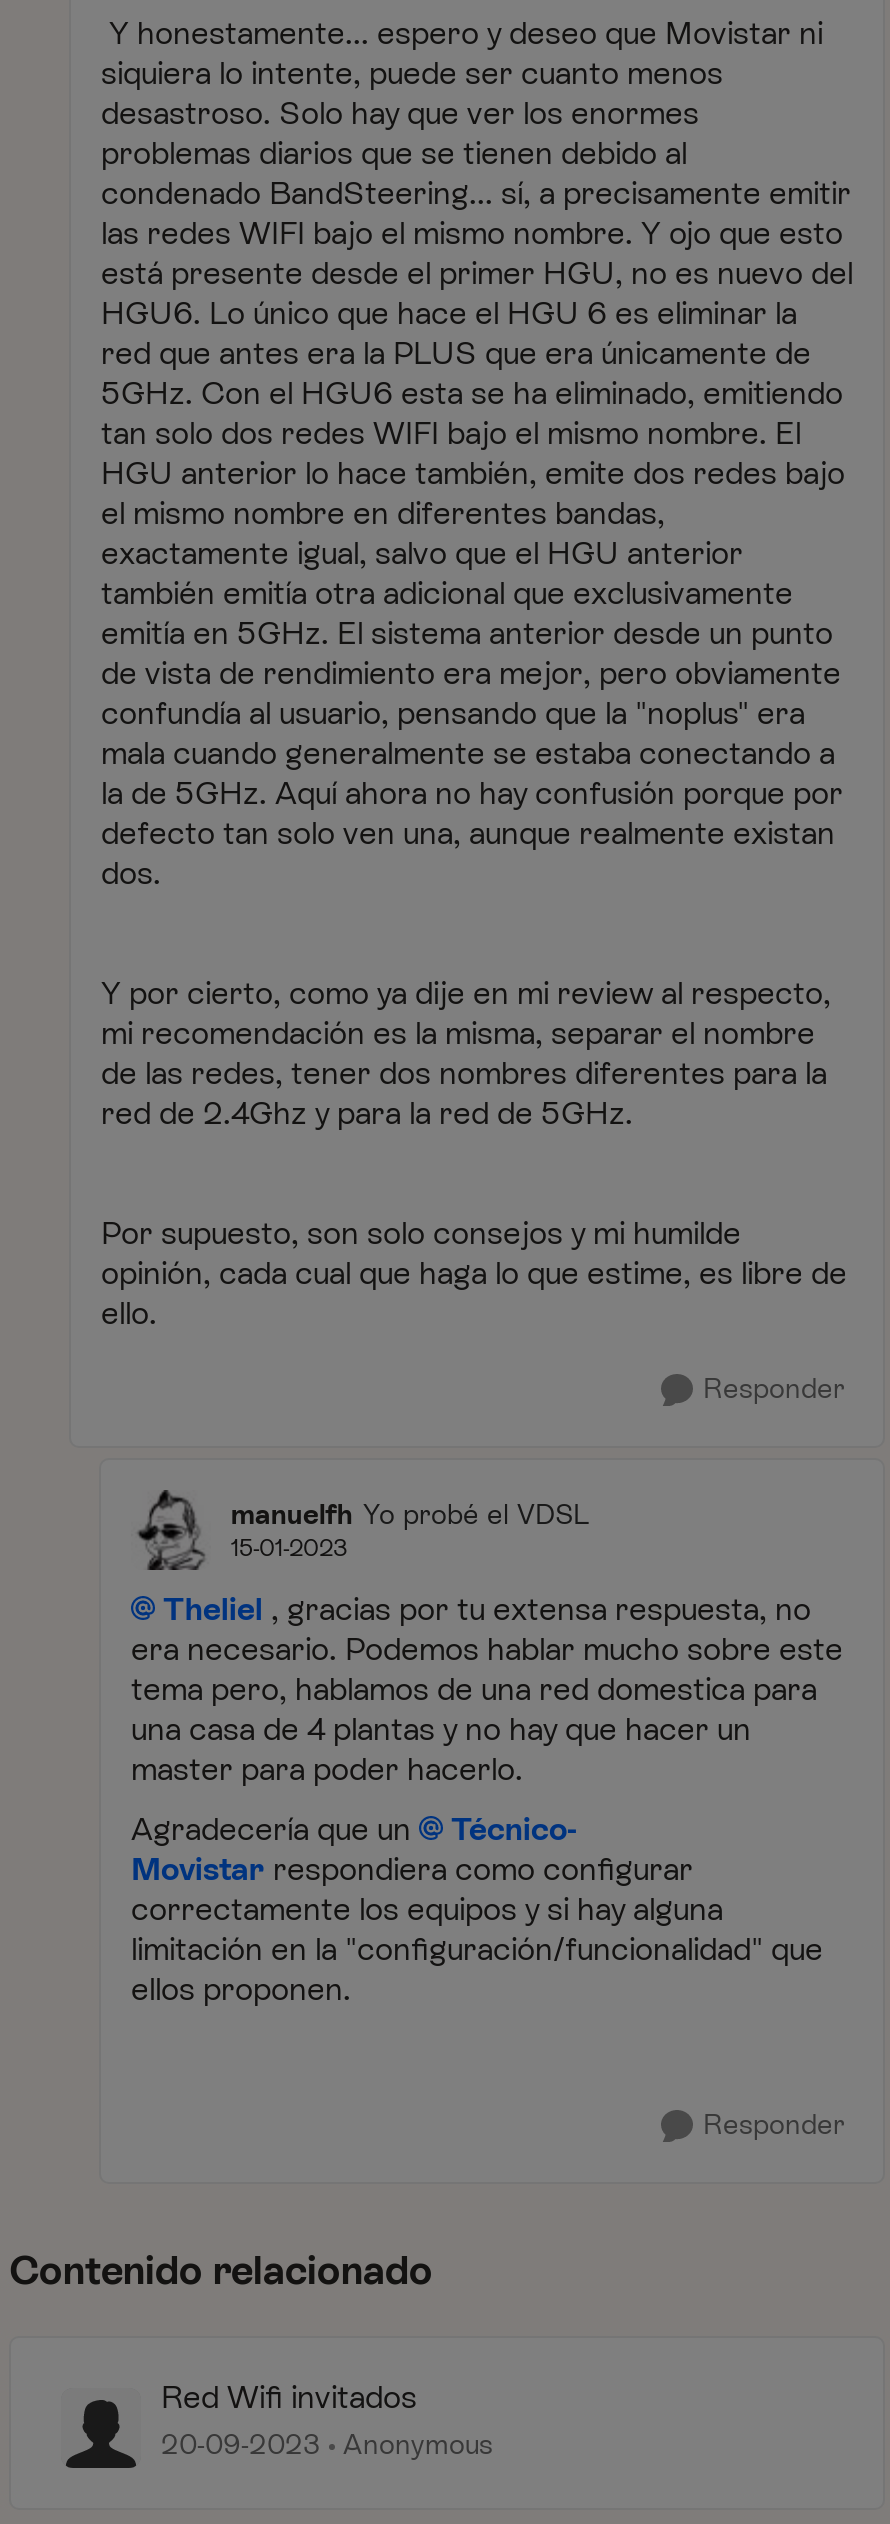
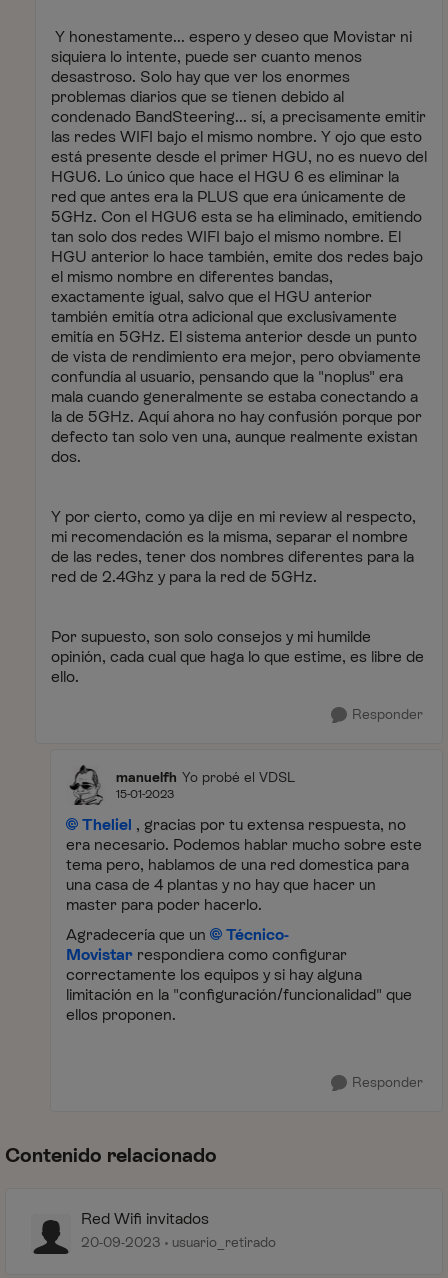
- Anonymous
+ usuario_retirado
